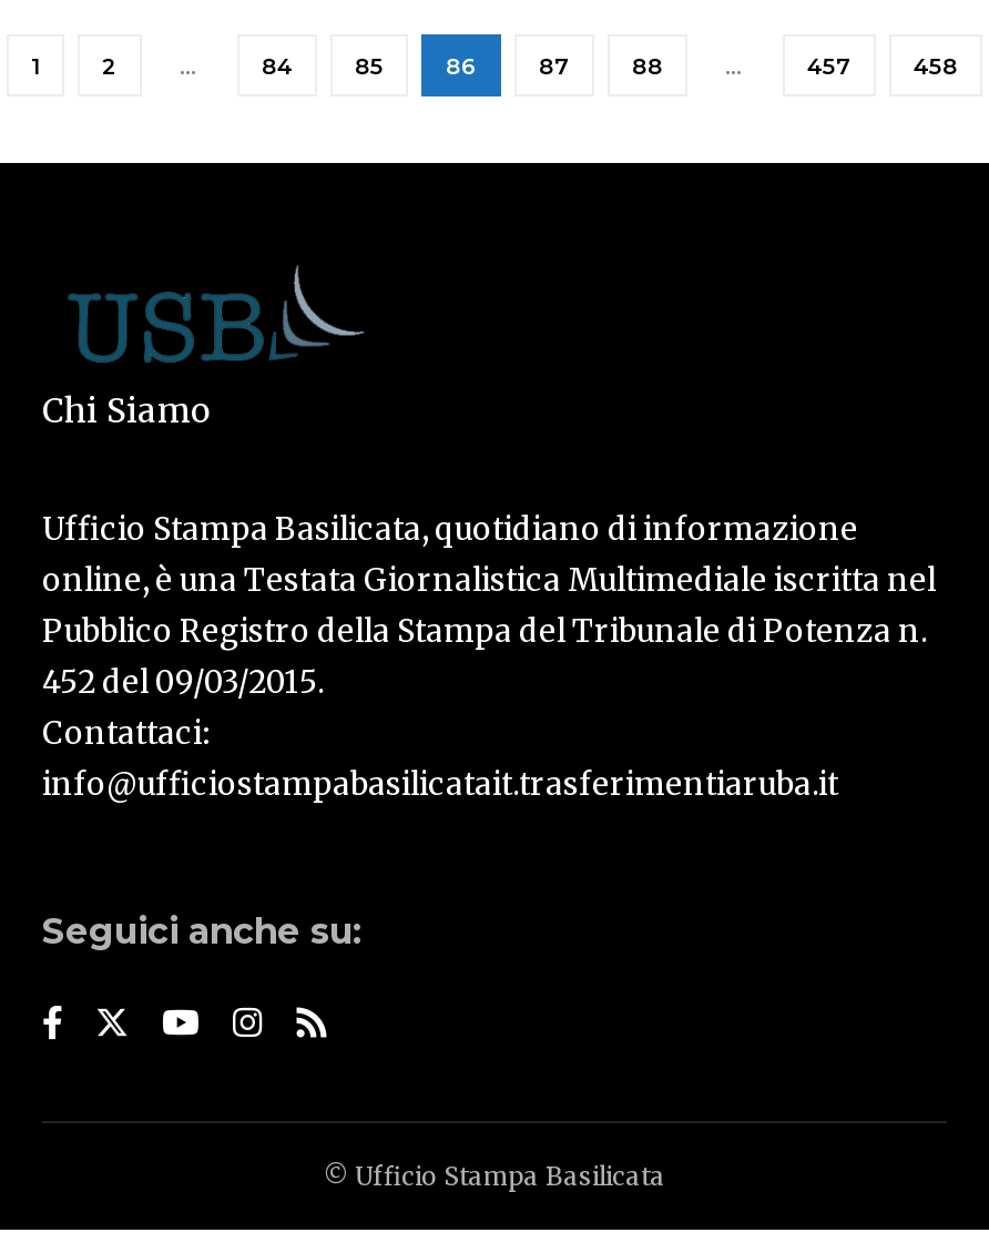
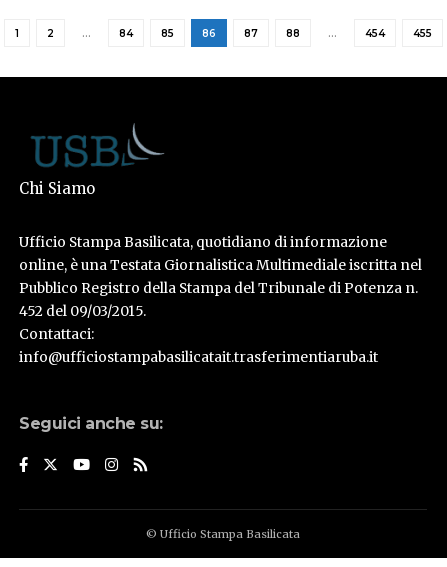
- 457
+ 454

- 458
+ 455
